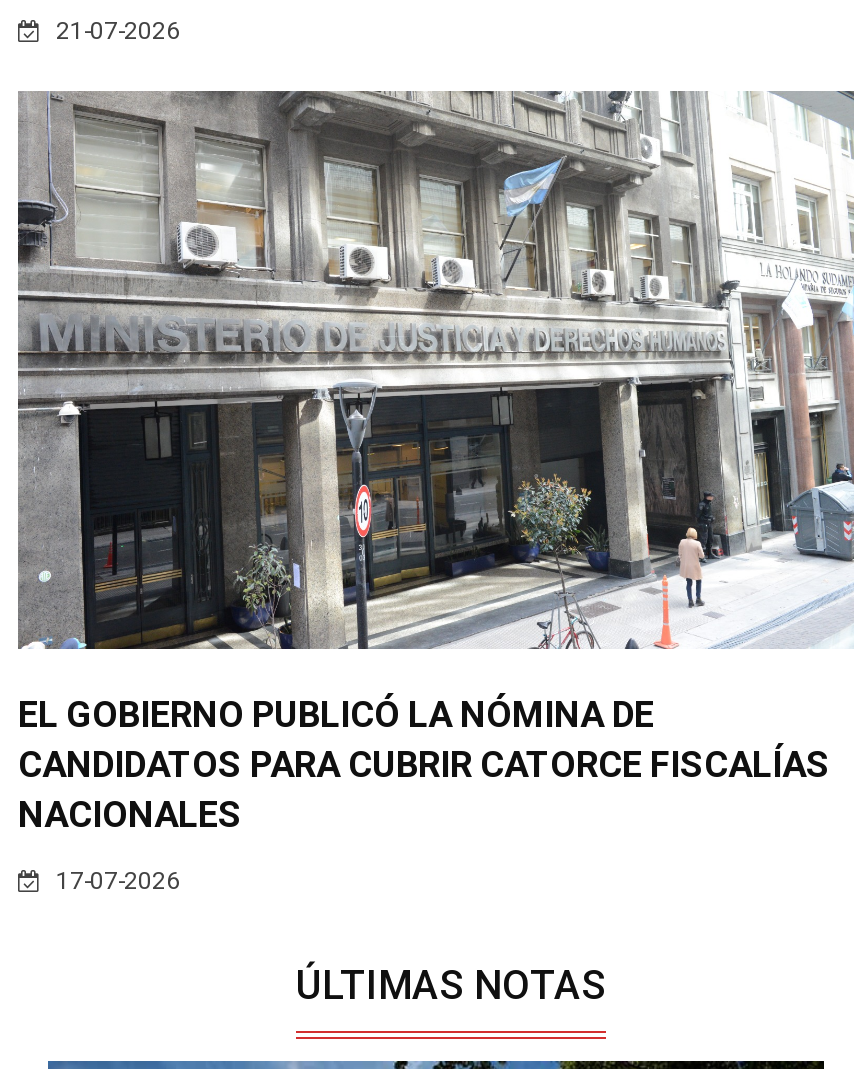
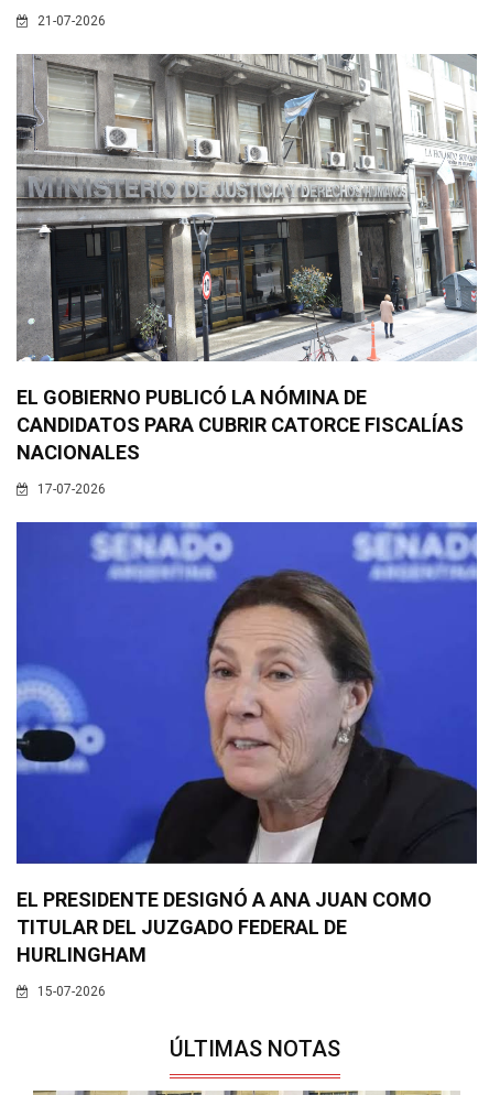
+ [image]
+ EL PRESIDENTE DESIGNÓ A ANA JUAN COMO
+ TITULAR DEL JUZGADO FEDERAL DE
+ HURLINGHAM
+ 15-07-2026
